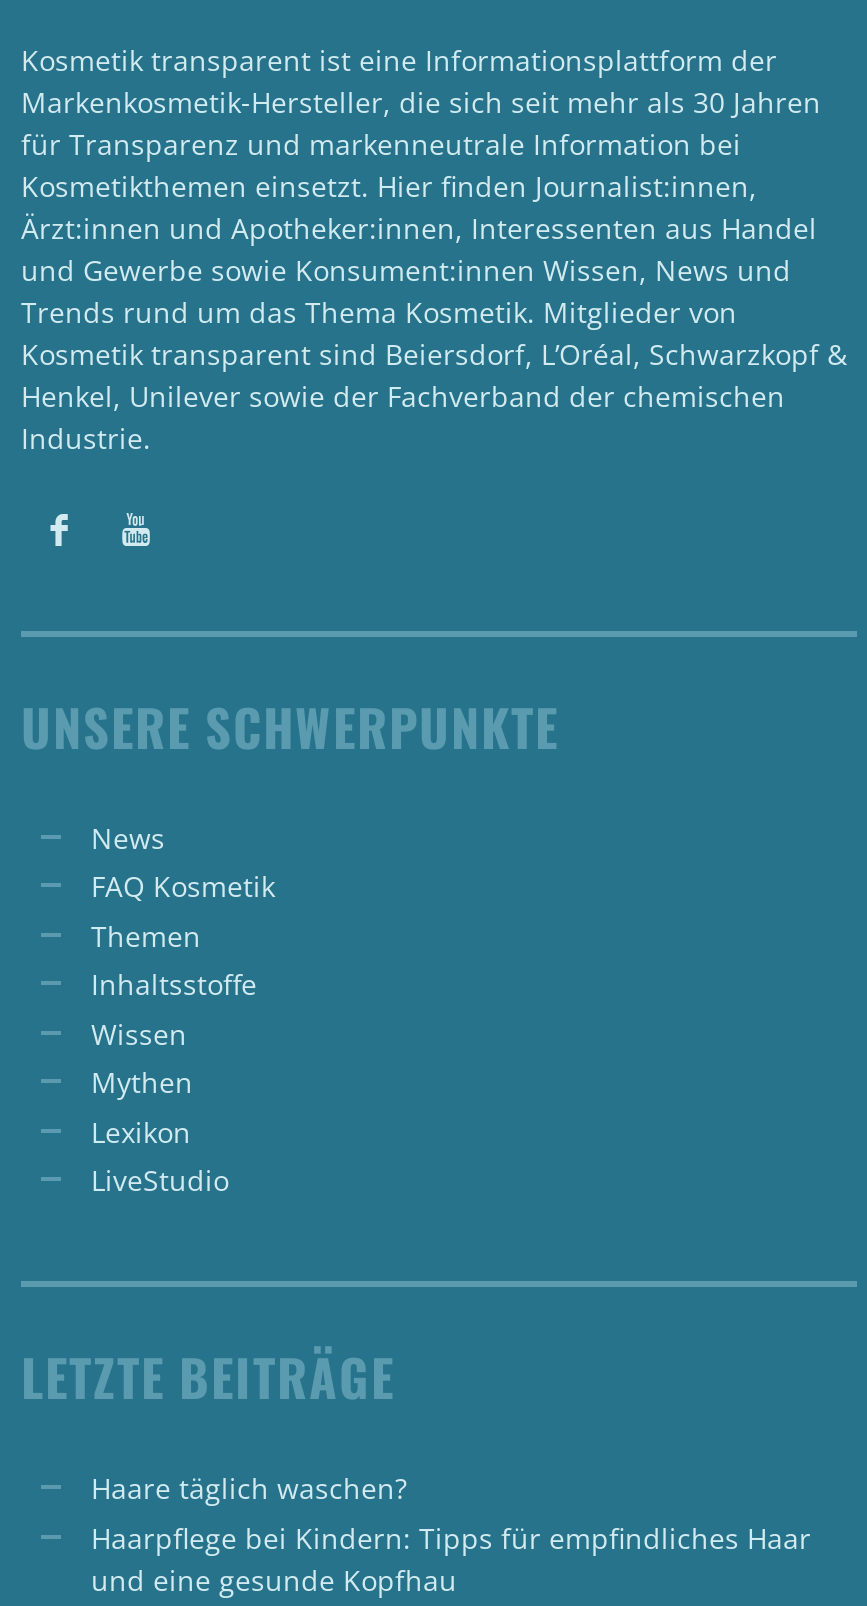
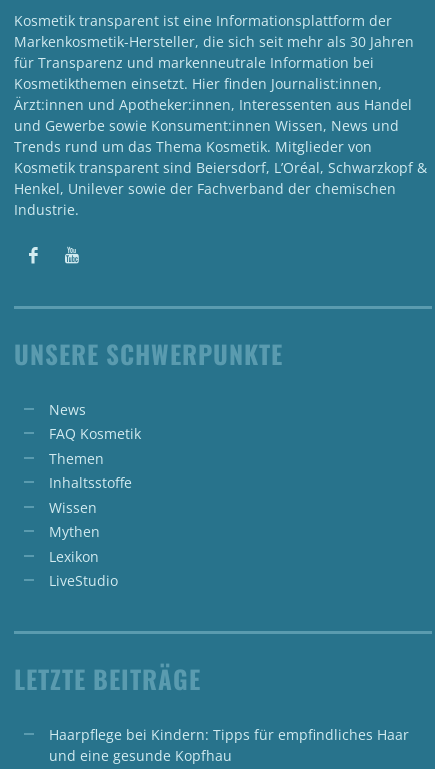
- Haare täglich waschen?
